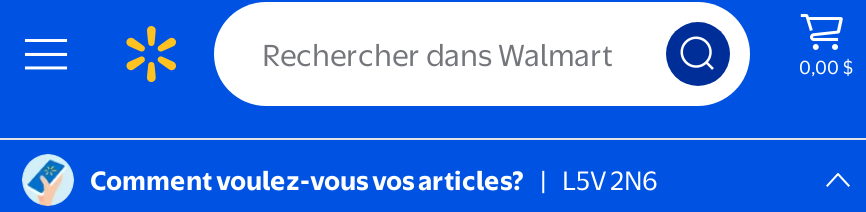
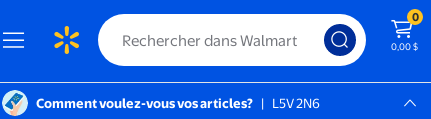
+ 0
